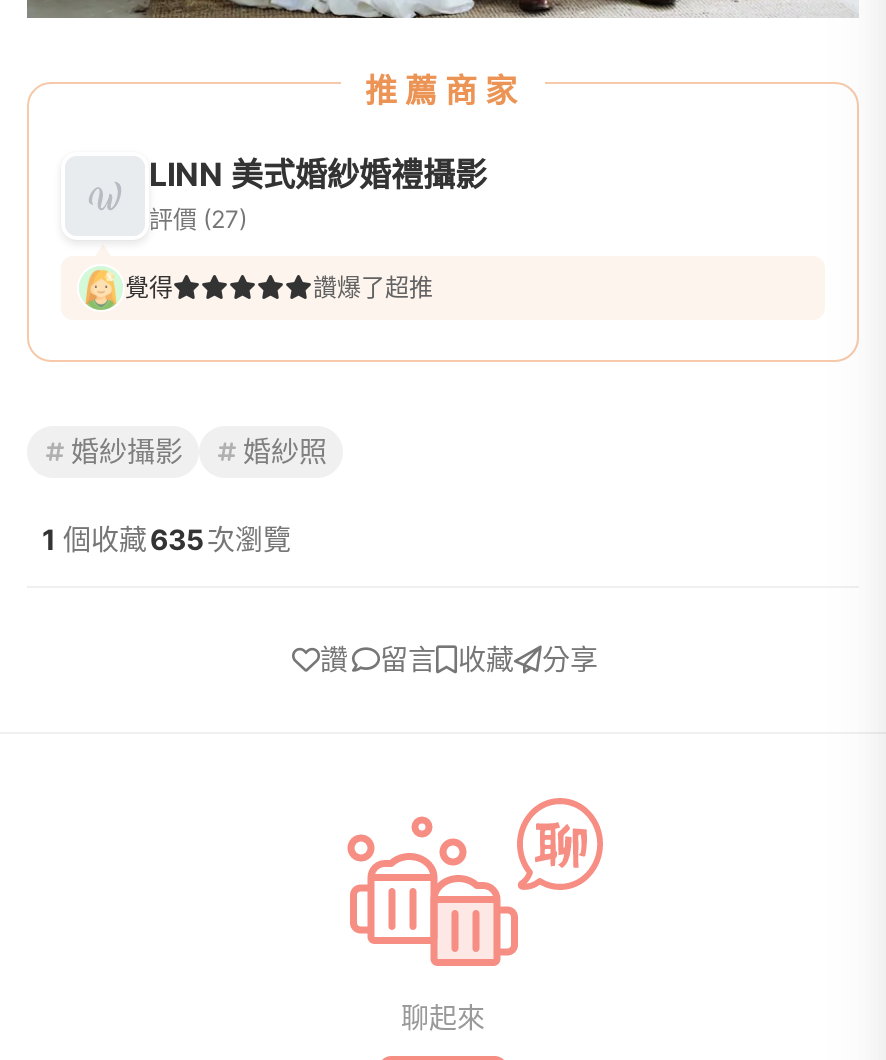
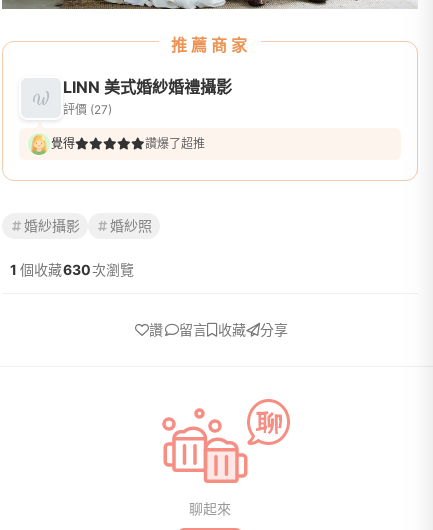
- 1 個收藏 635 次瀏覽
+ 1 個收藏630次瀏覽
